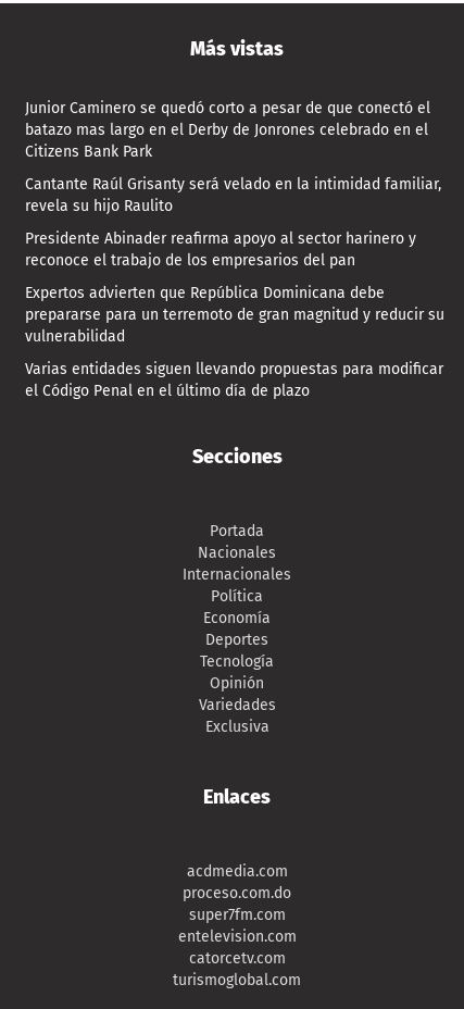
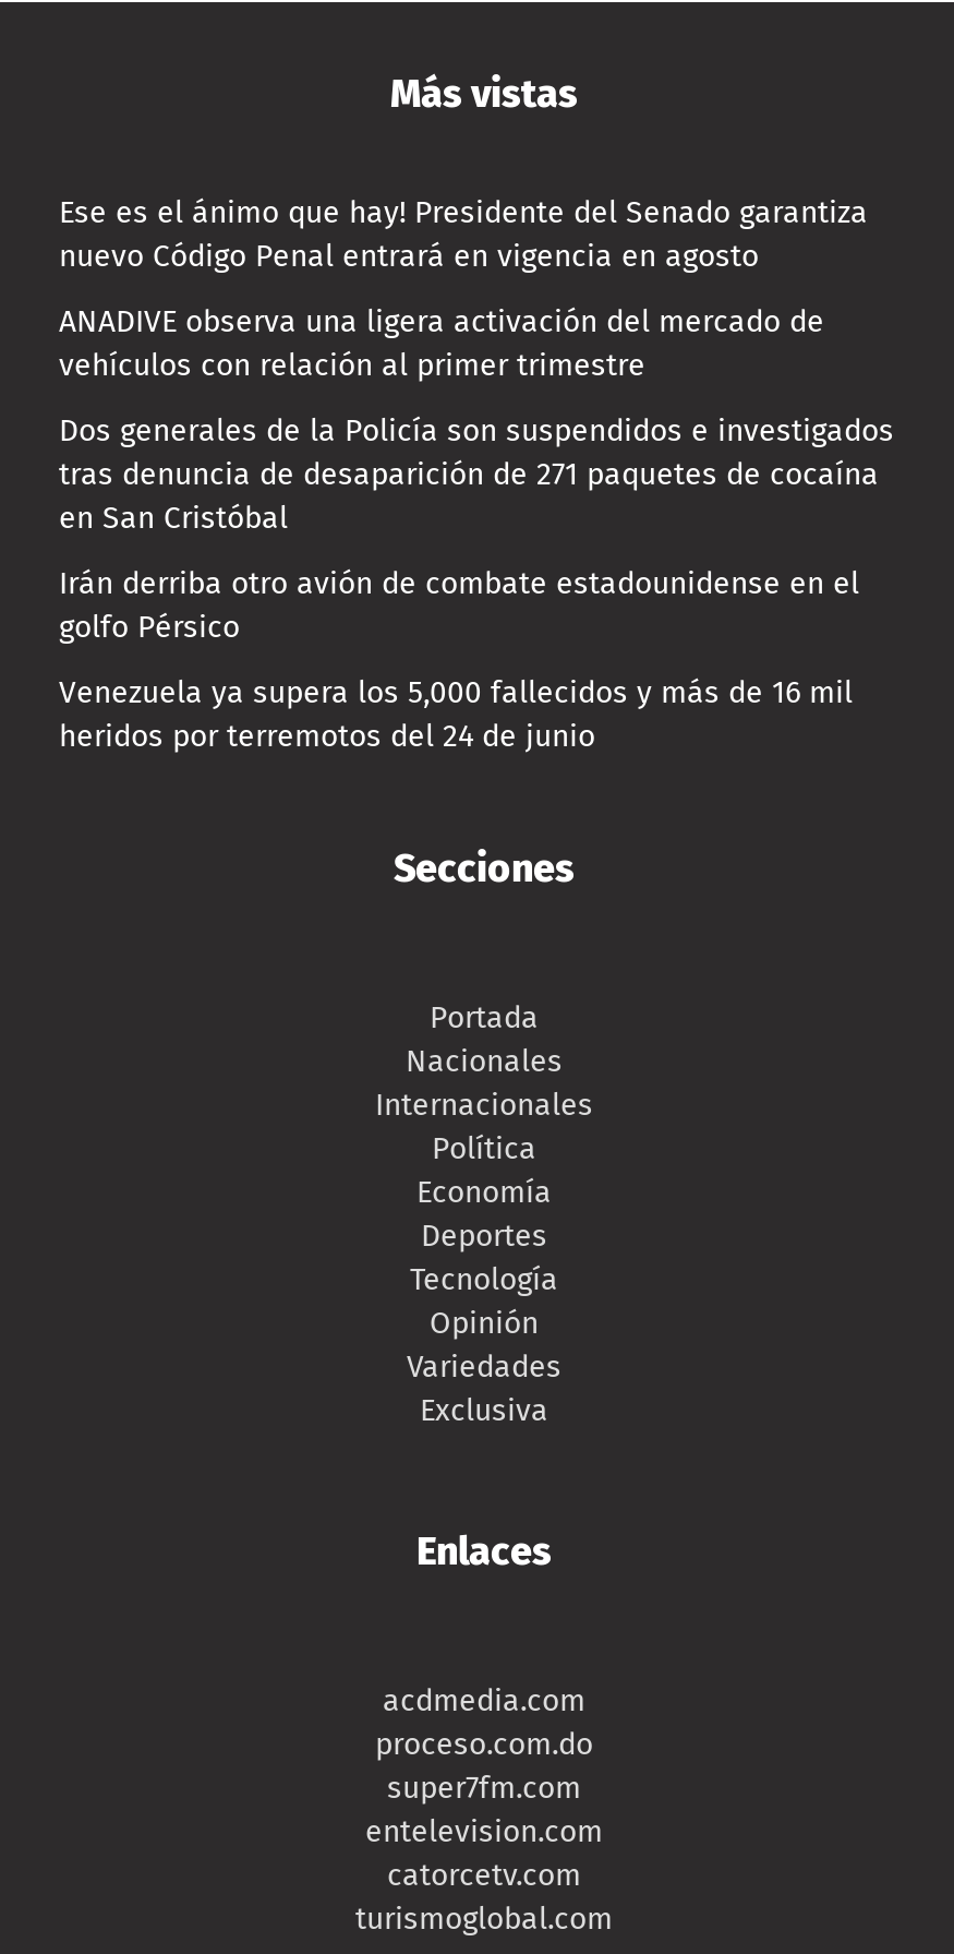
- Junior Caminero se quedó corto a pesar de que conectó el
- batazo mas largo en el Derby de Jonrones celebrado en el
- Citizens Bank Park
+ Ese es el ánimo que hay! Presidente del Senado garantiza
+ nuevo Código Penal entrará en vigencia en agosto

- Cantante Raúl Grisanty será velado en la intimidad familiar,
- revela su hijo Raulito
+ ANADIVE observa una ligera activación del mercado de
+ vehículos con relación al primer trimestre

- Presidente Abinader reafirma apoyo al sector harinero y
- reconoce el trabajo de los empresarios del pan
+ Dos generales de la Policía son suspendidos e investigados
+ tras denuncia de desaparición de 271 paquetes de cocaína
+ en San Cristóbal

- Expertos advierten que República Dominicana debe
- prepararse para un terremoto de gran magnitud y reducir su
- vulnerabilidad
+ Irán derriba otro avión de combate estadounidense en el
+ golfo Pérsico

- Varias entidades siguen llevando propuestas para modificar
- el Código Penal en el último día de plazo
+ Venezuela ya supera los 5,000 fallecidos y más de 16 mil
+ heridos por terremotos del 24 de junio
